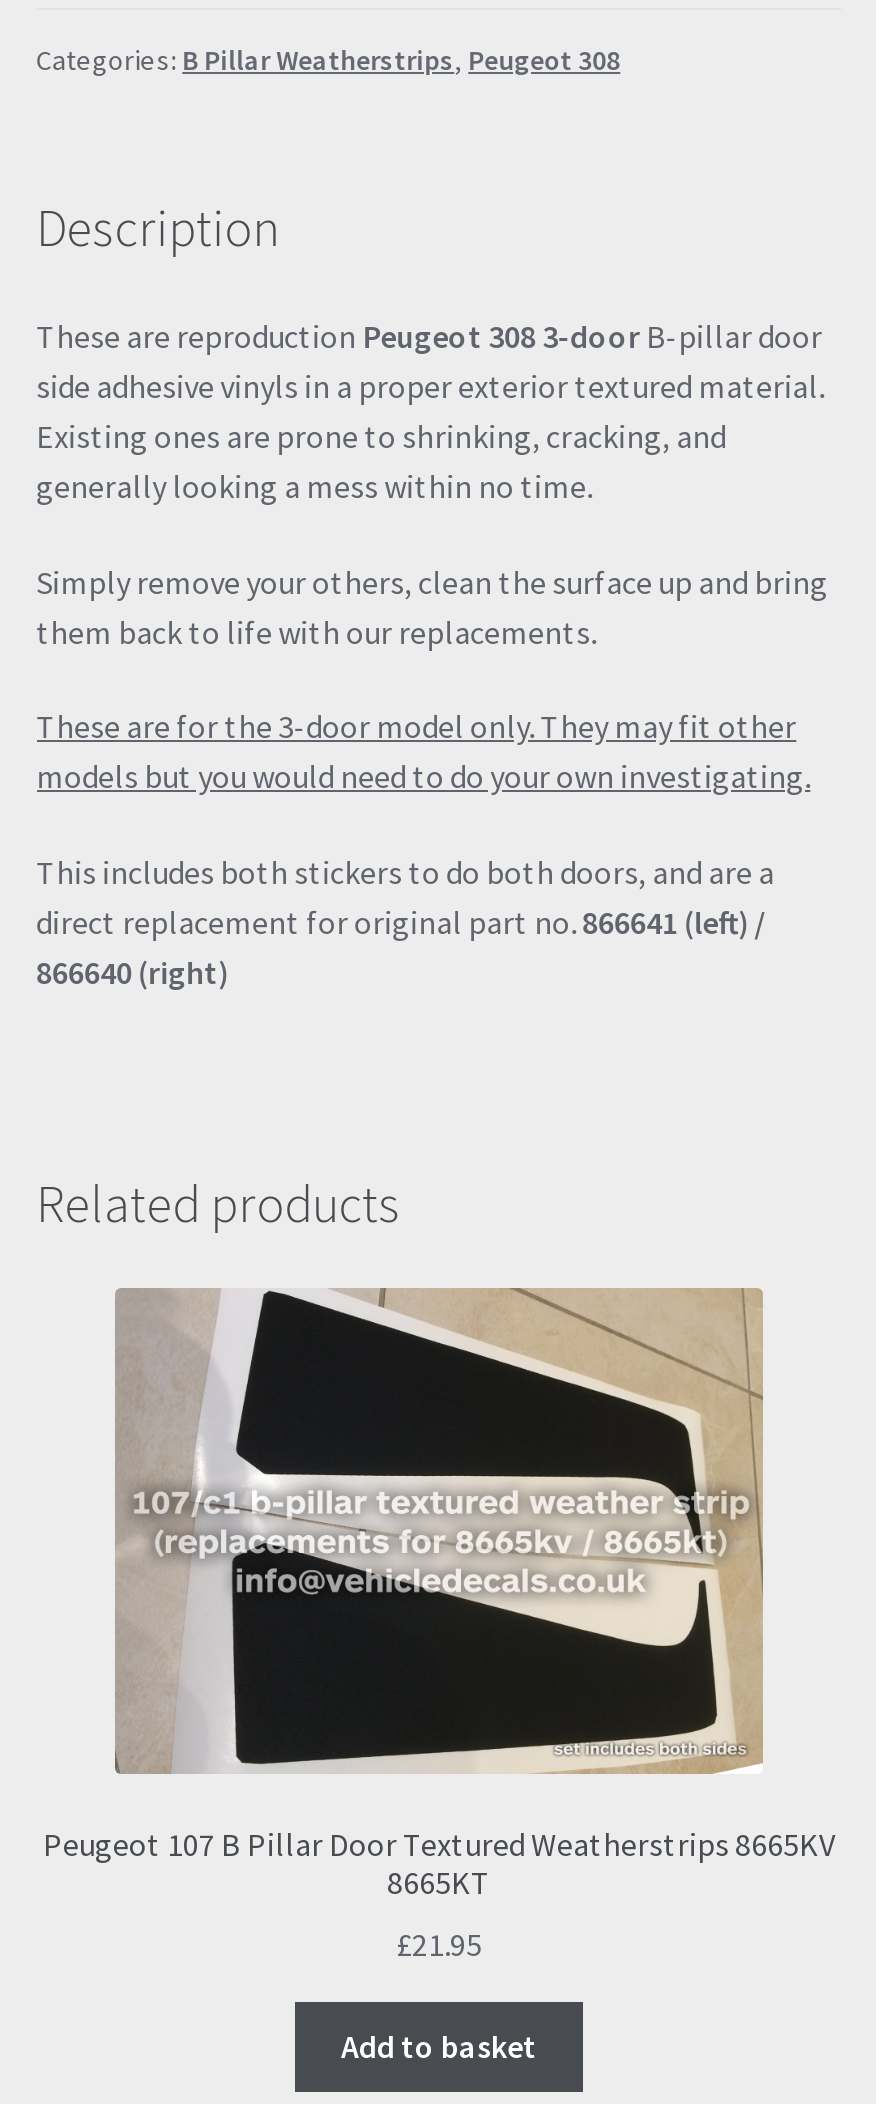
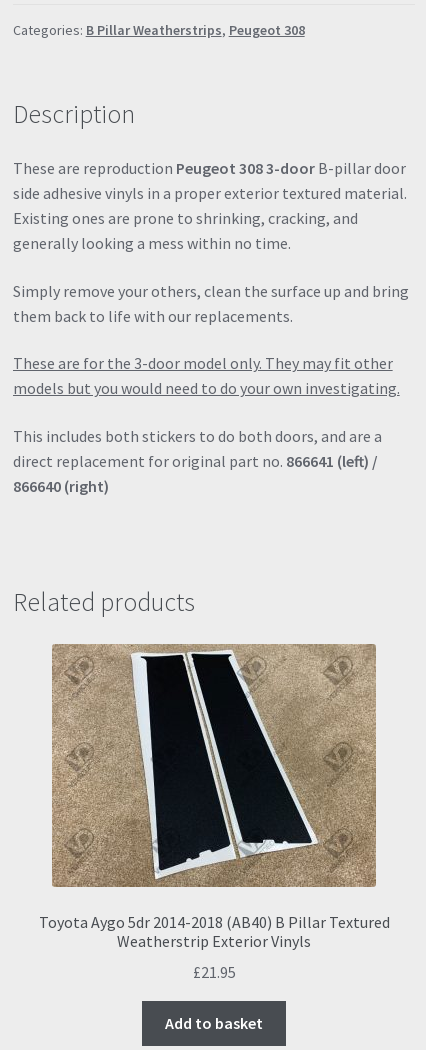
- [image]
- Peugeot 107 B Pillar Door Textured Weatherstrips 8665KV
- 8665KT
+ [image]
+ Toyota Aygo 5dr 2014-2018 (AB40) B Pillar Textured
+ Weatherstrip Exterior Vinyls
